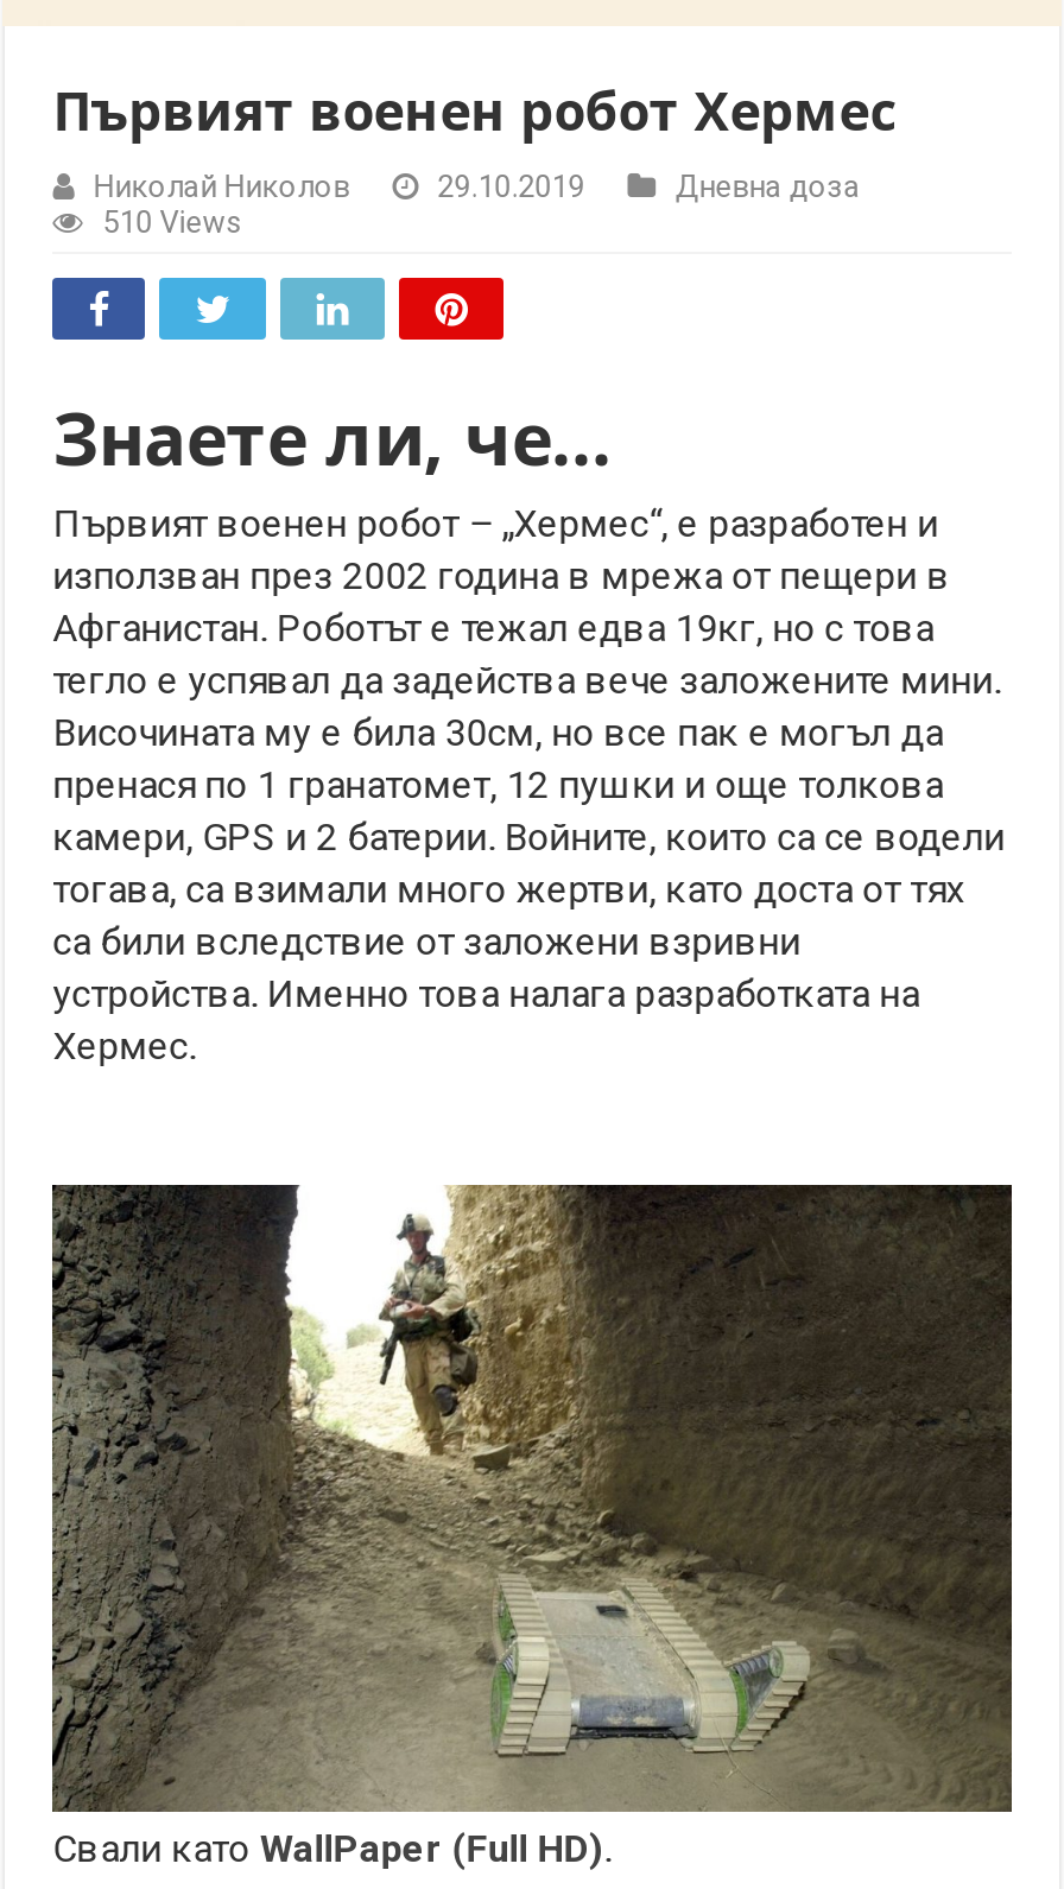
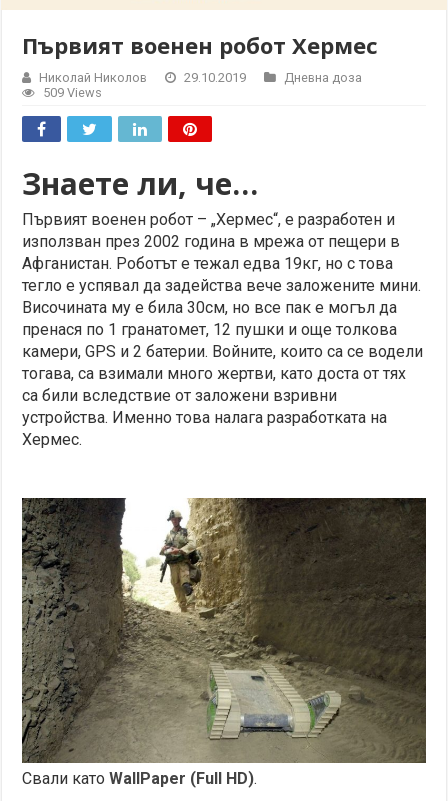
- 510 Views
+ 509 Views
